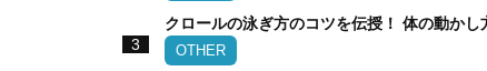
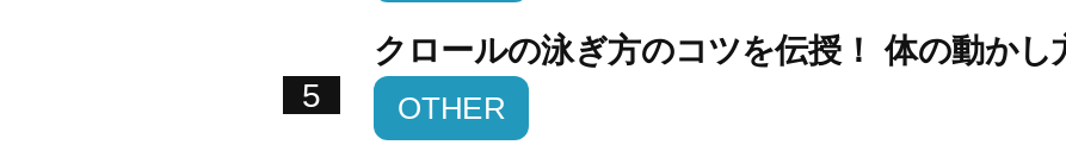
- 3
+ 5
